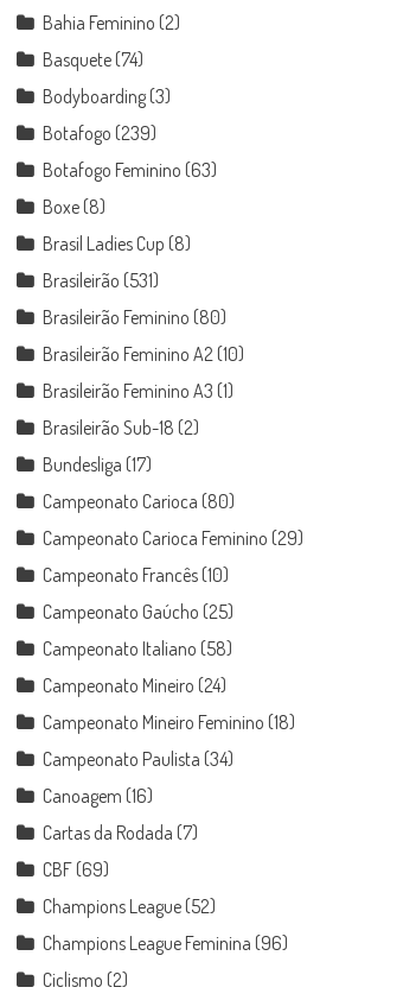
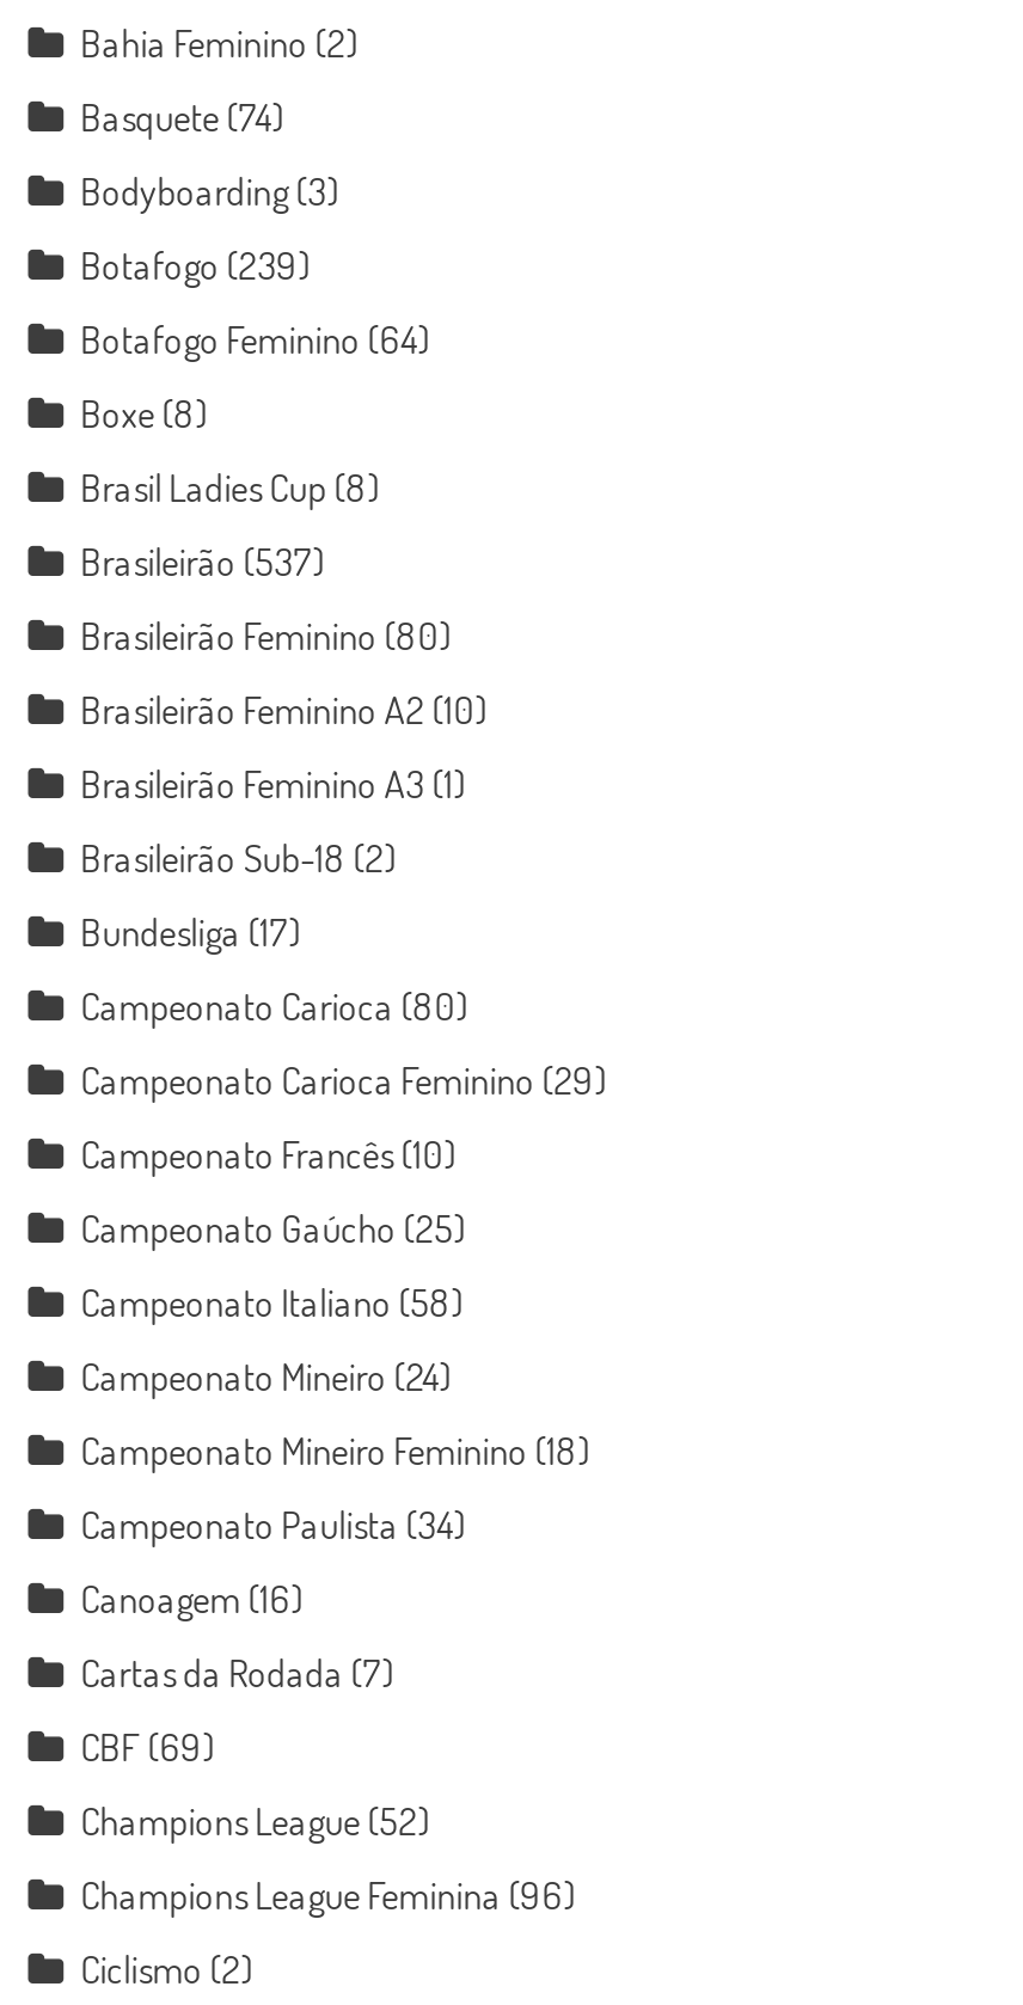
- Botafogo Feminino (63)
+ Botafogo Feminino (64)

- Brasileirão (531)
+ Brasileirão (537)
